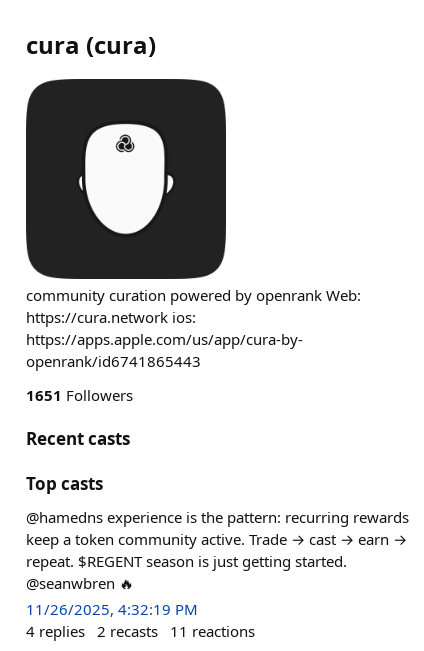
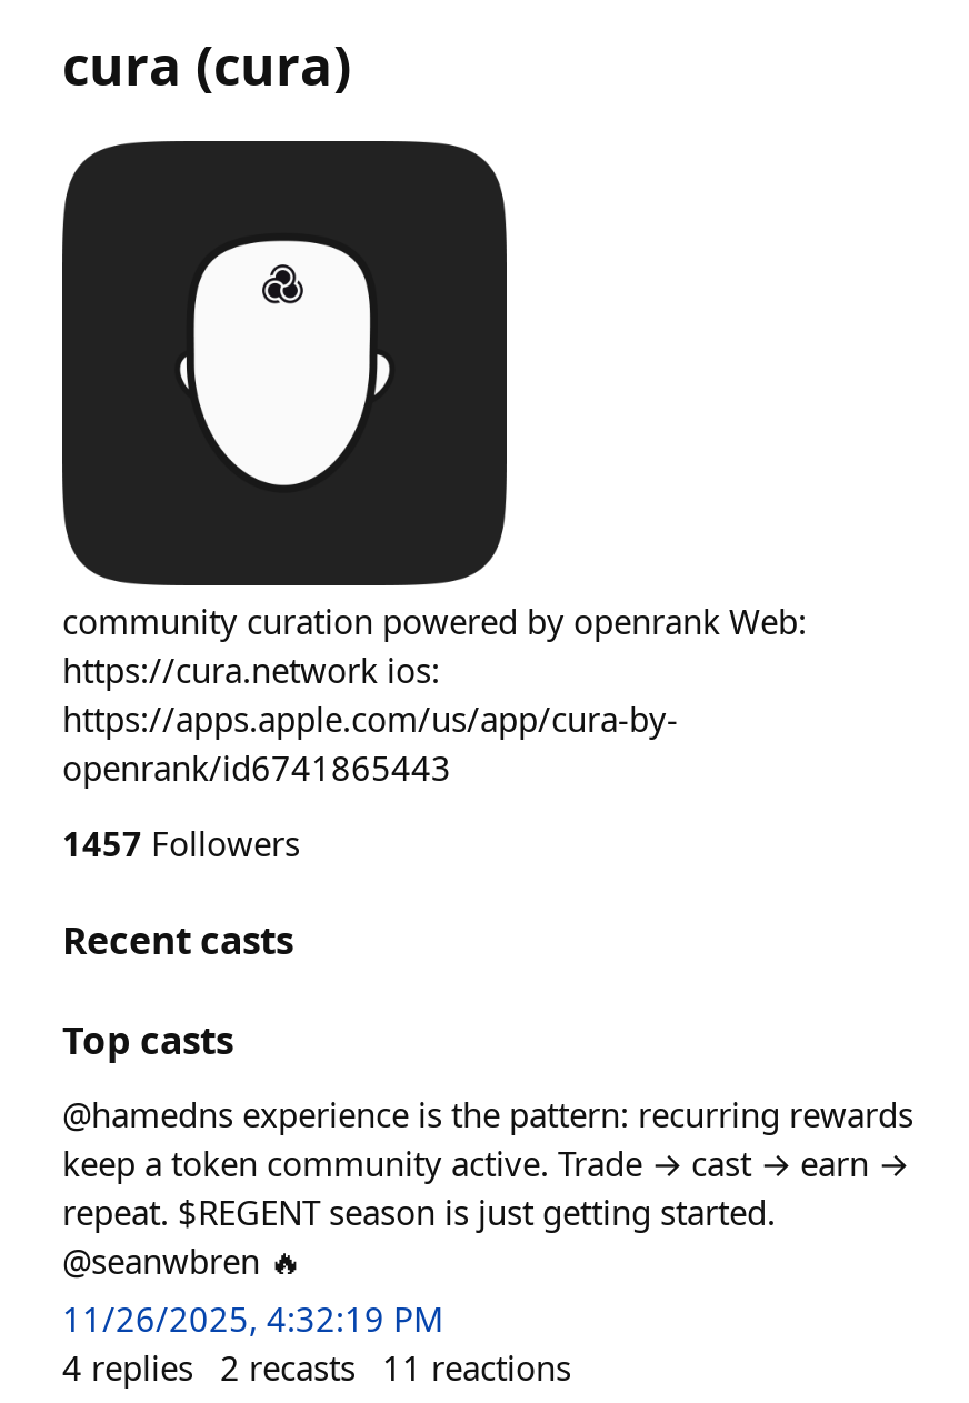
- 1651 Followers
+ 1457 Followers
